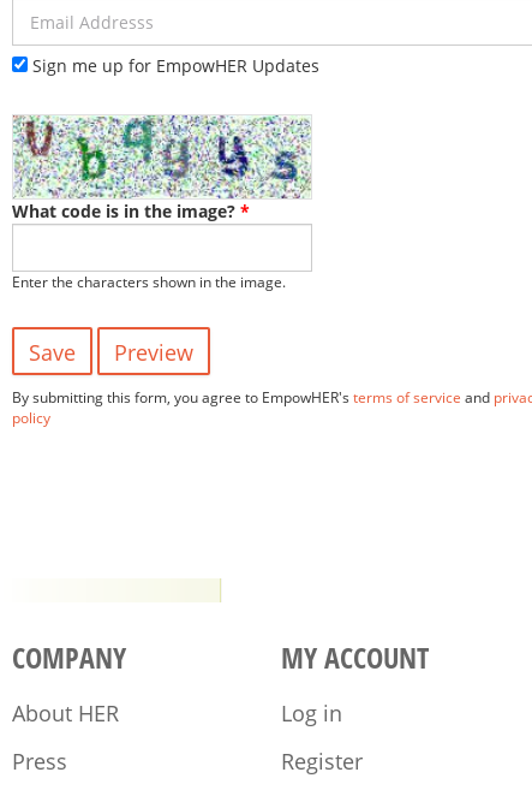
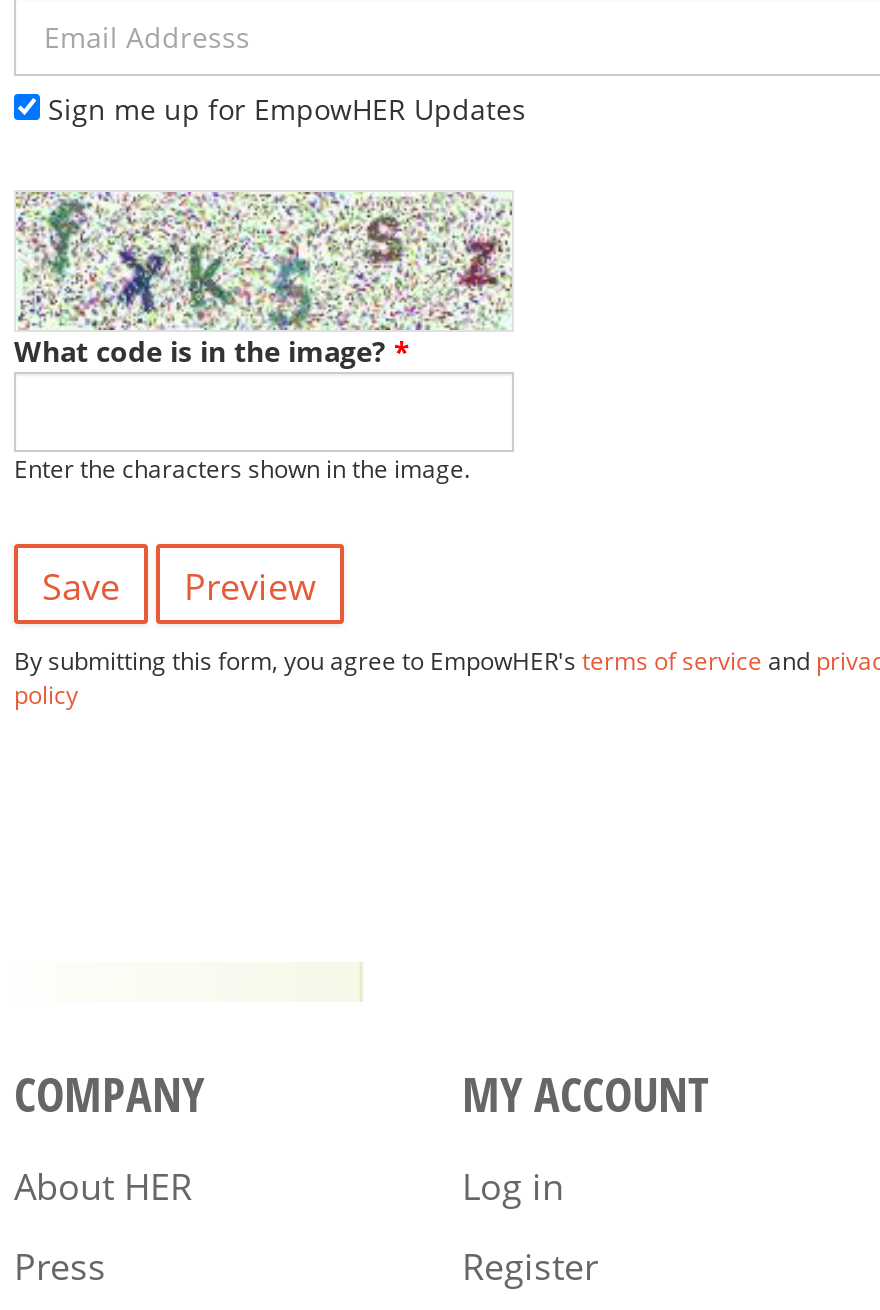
- [image]
+ [image]
